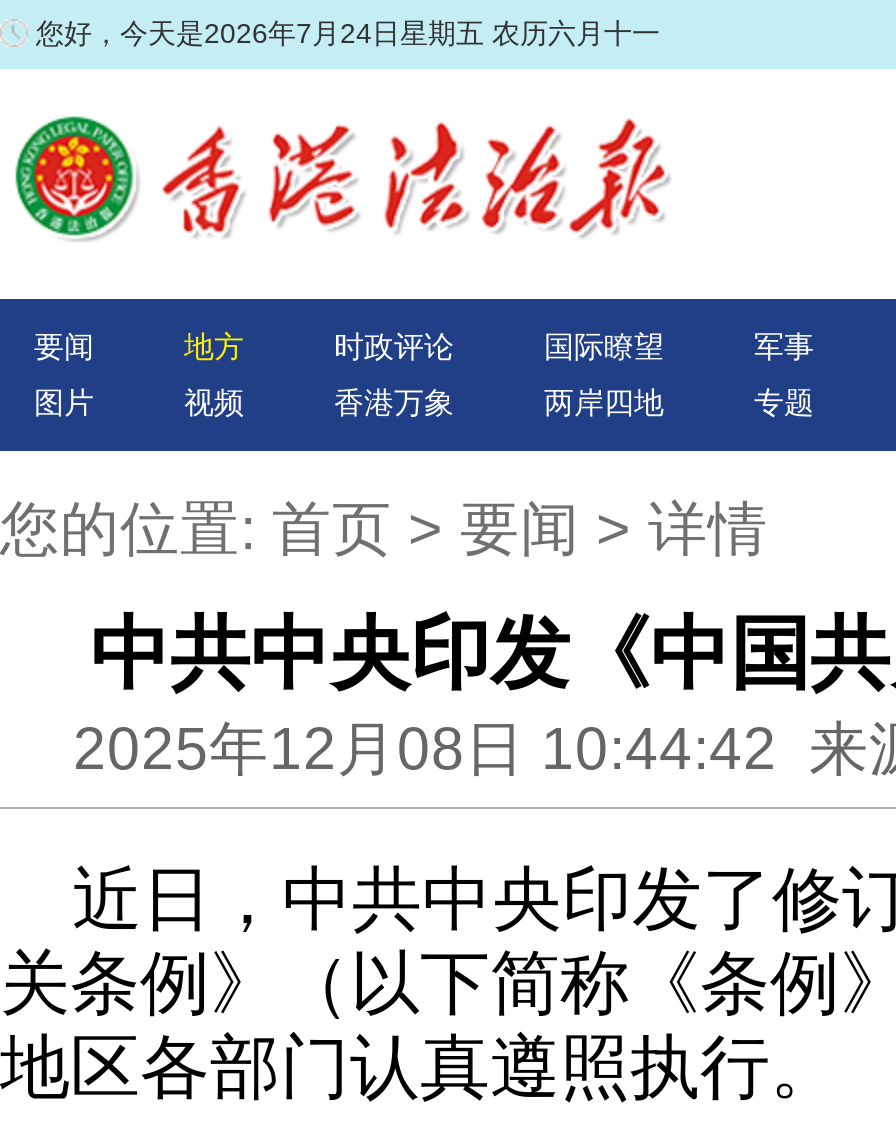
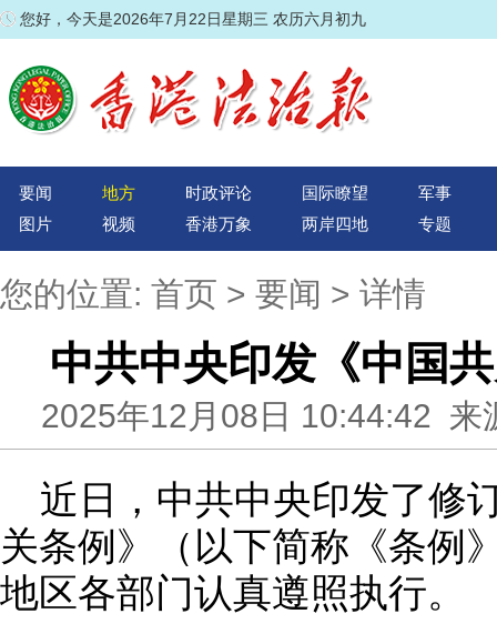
- 您好，今天是2026年7月24日星期五 农历六月十一
+ 您好，今天是2026年7月22日星期三 农历六月初九
